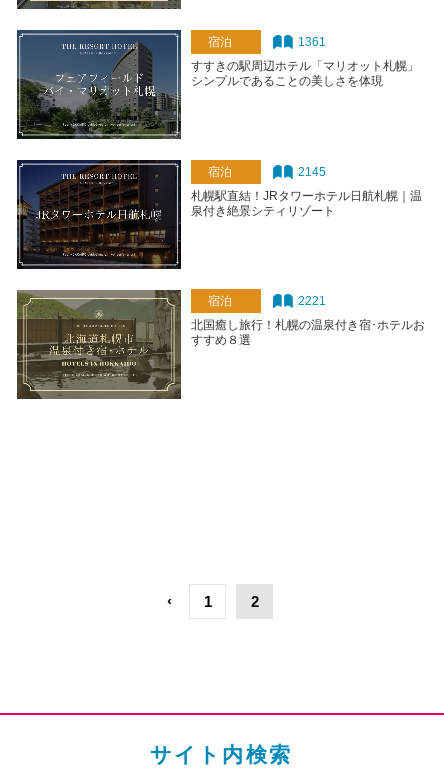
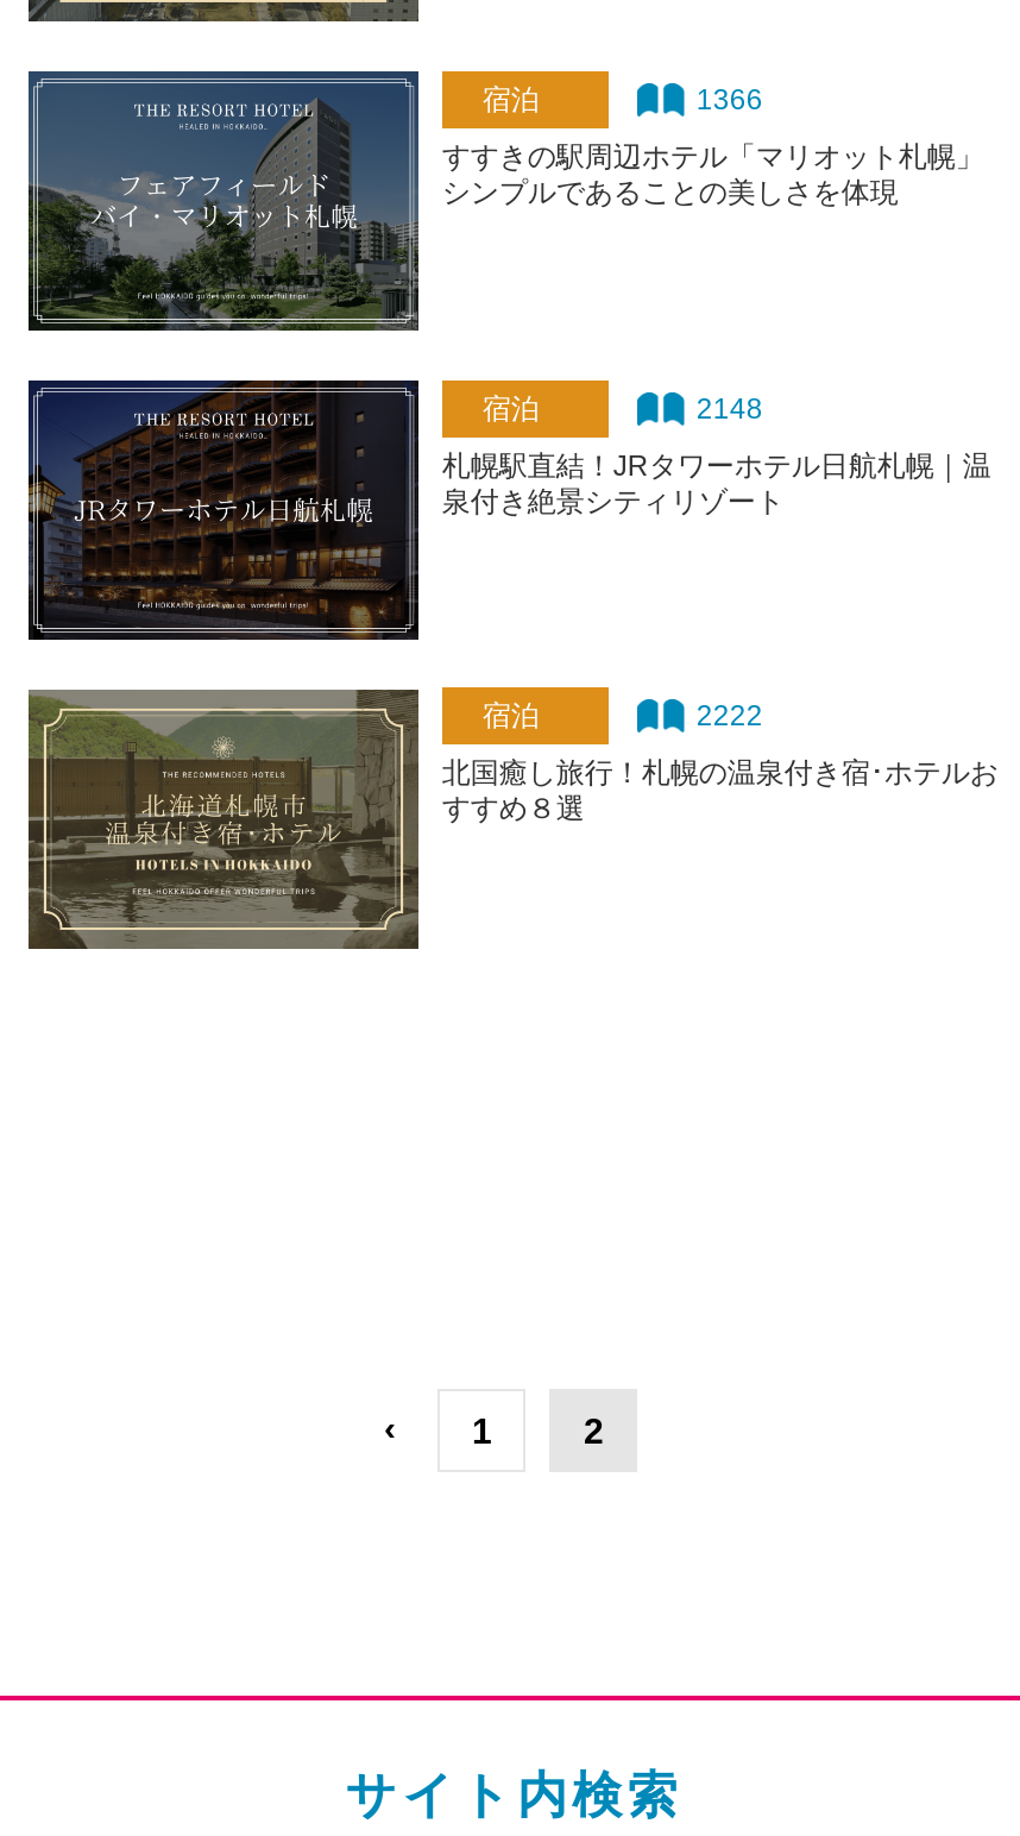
- 1361
+ 1366

- 2145
+ 2148

- 2221
+ 2222
